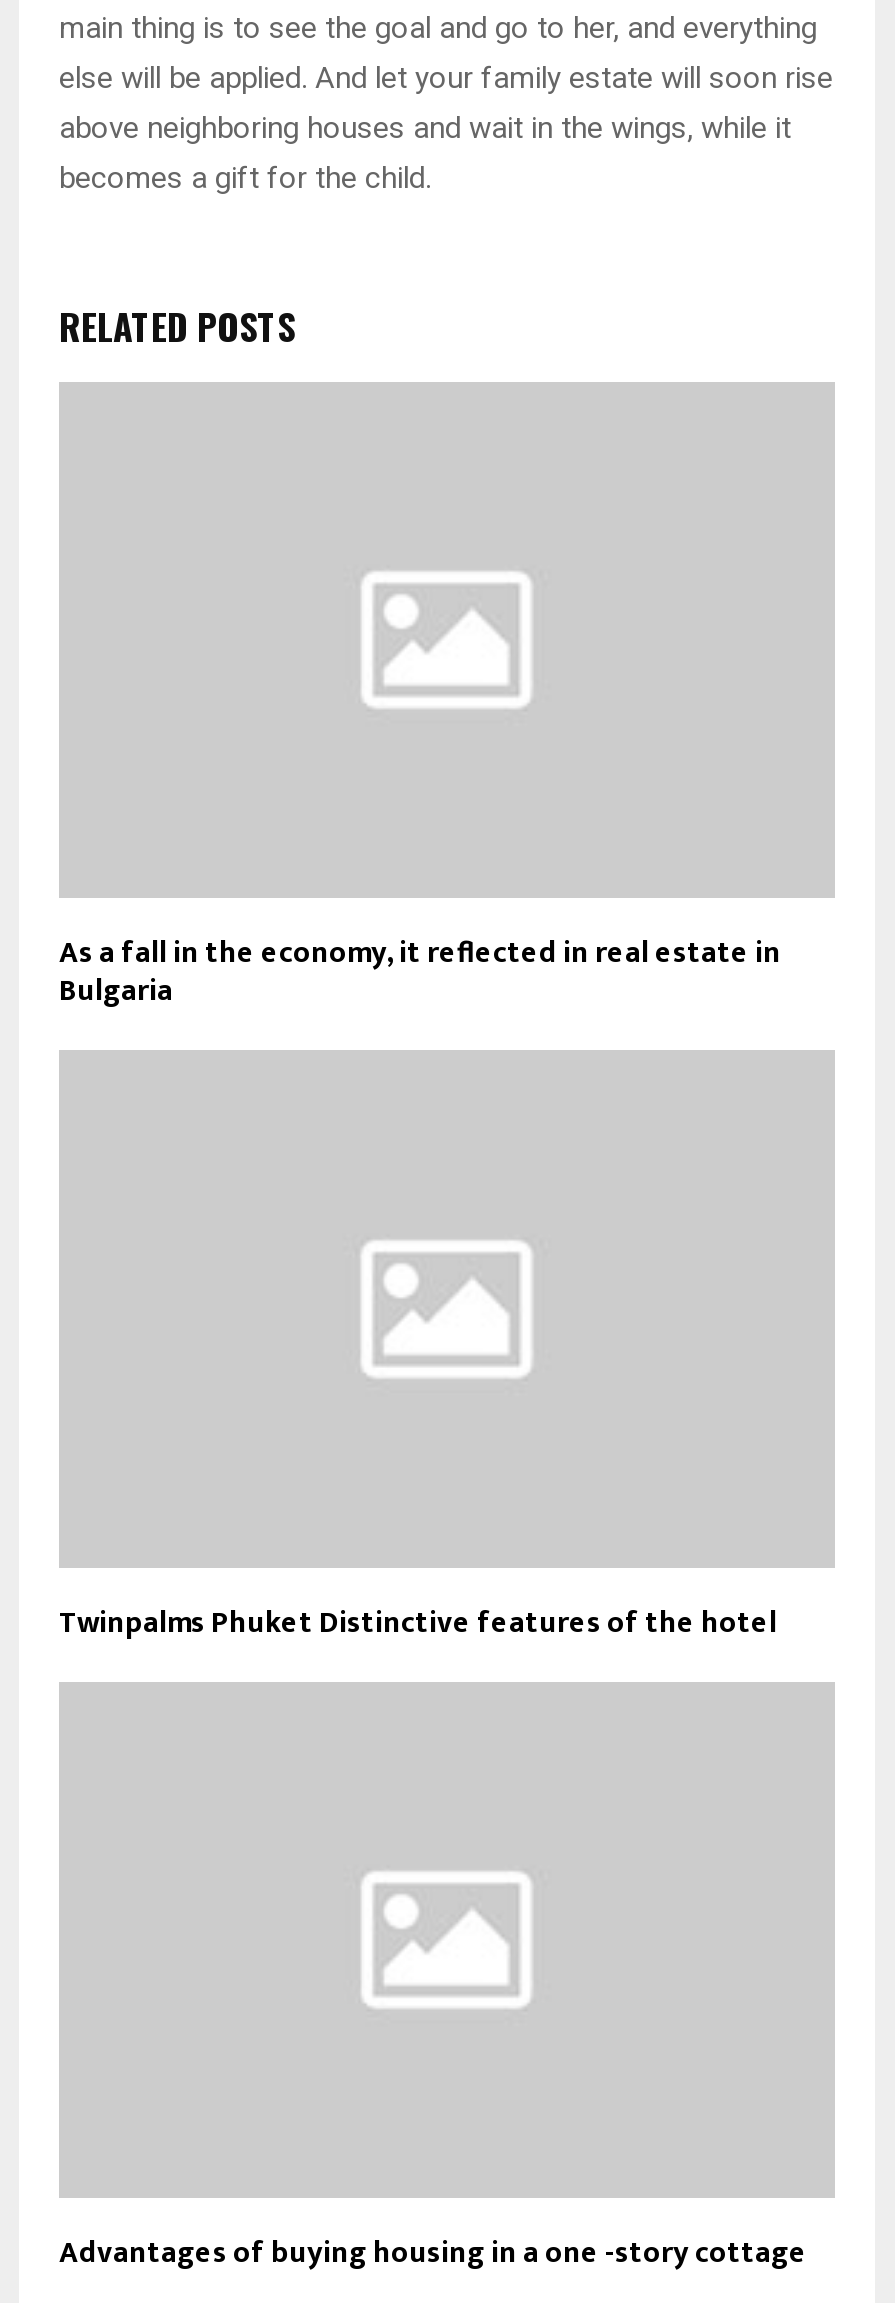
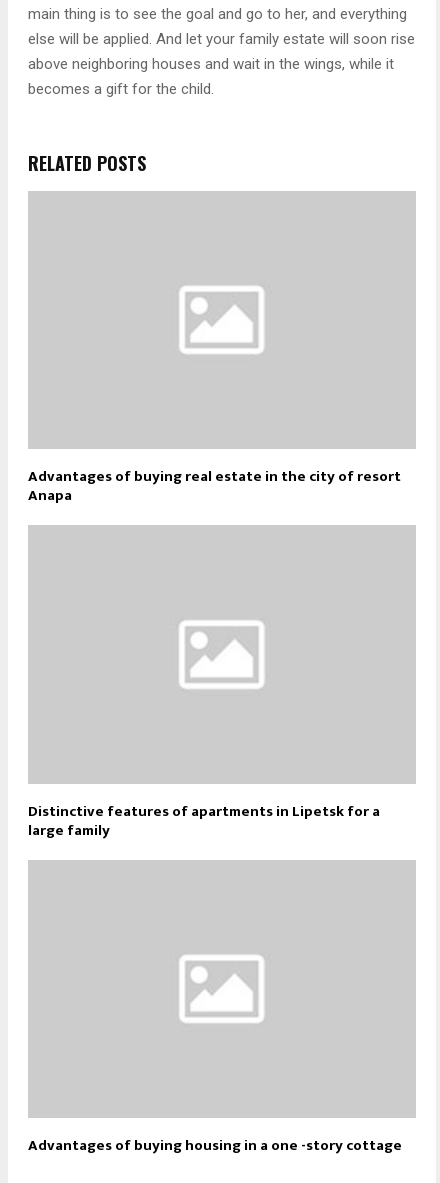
- As a fall in the economy, it reflected in real estate in
- Bulgaria
+ Advantages of buying real estate in the city of resort
+ Anapa

- Twinpalms Phuket Distinctive features of the hotel
+ Distinctive features of apartments in Lipetsk for a
+ large family
